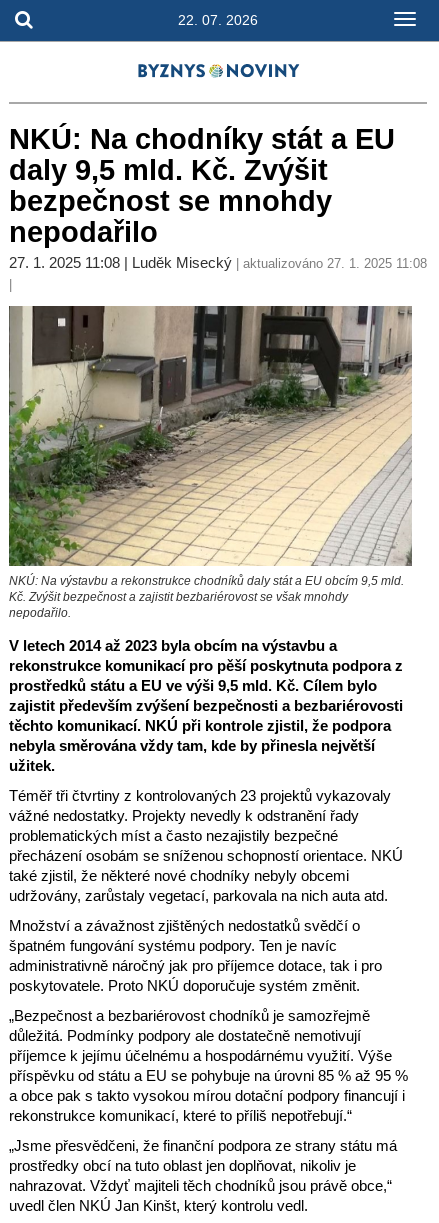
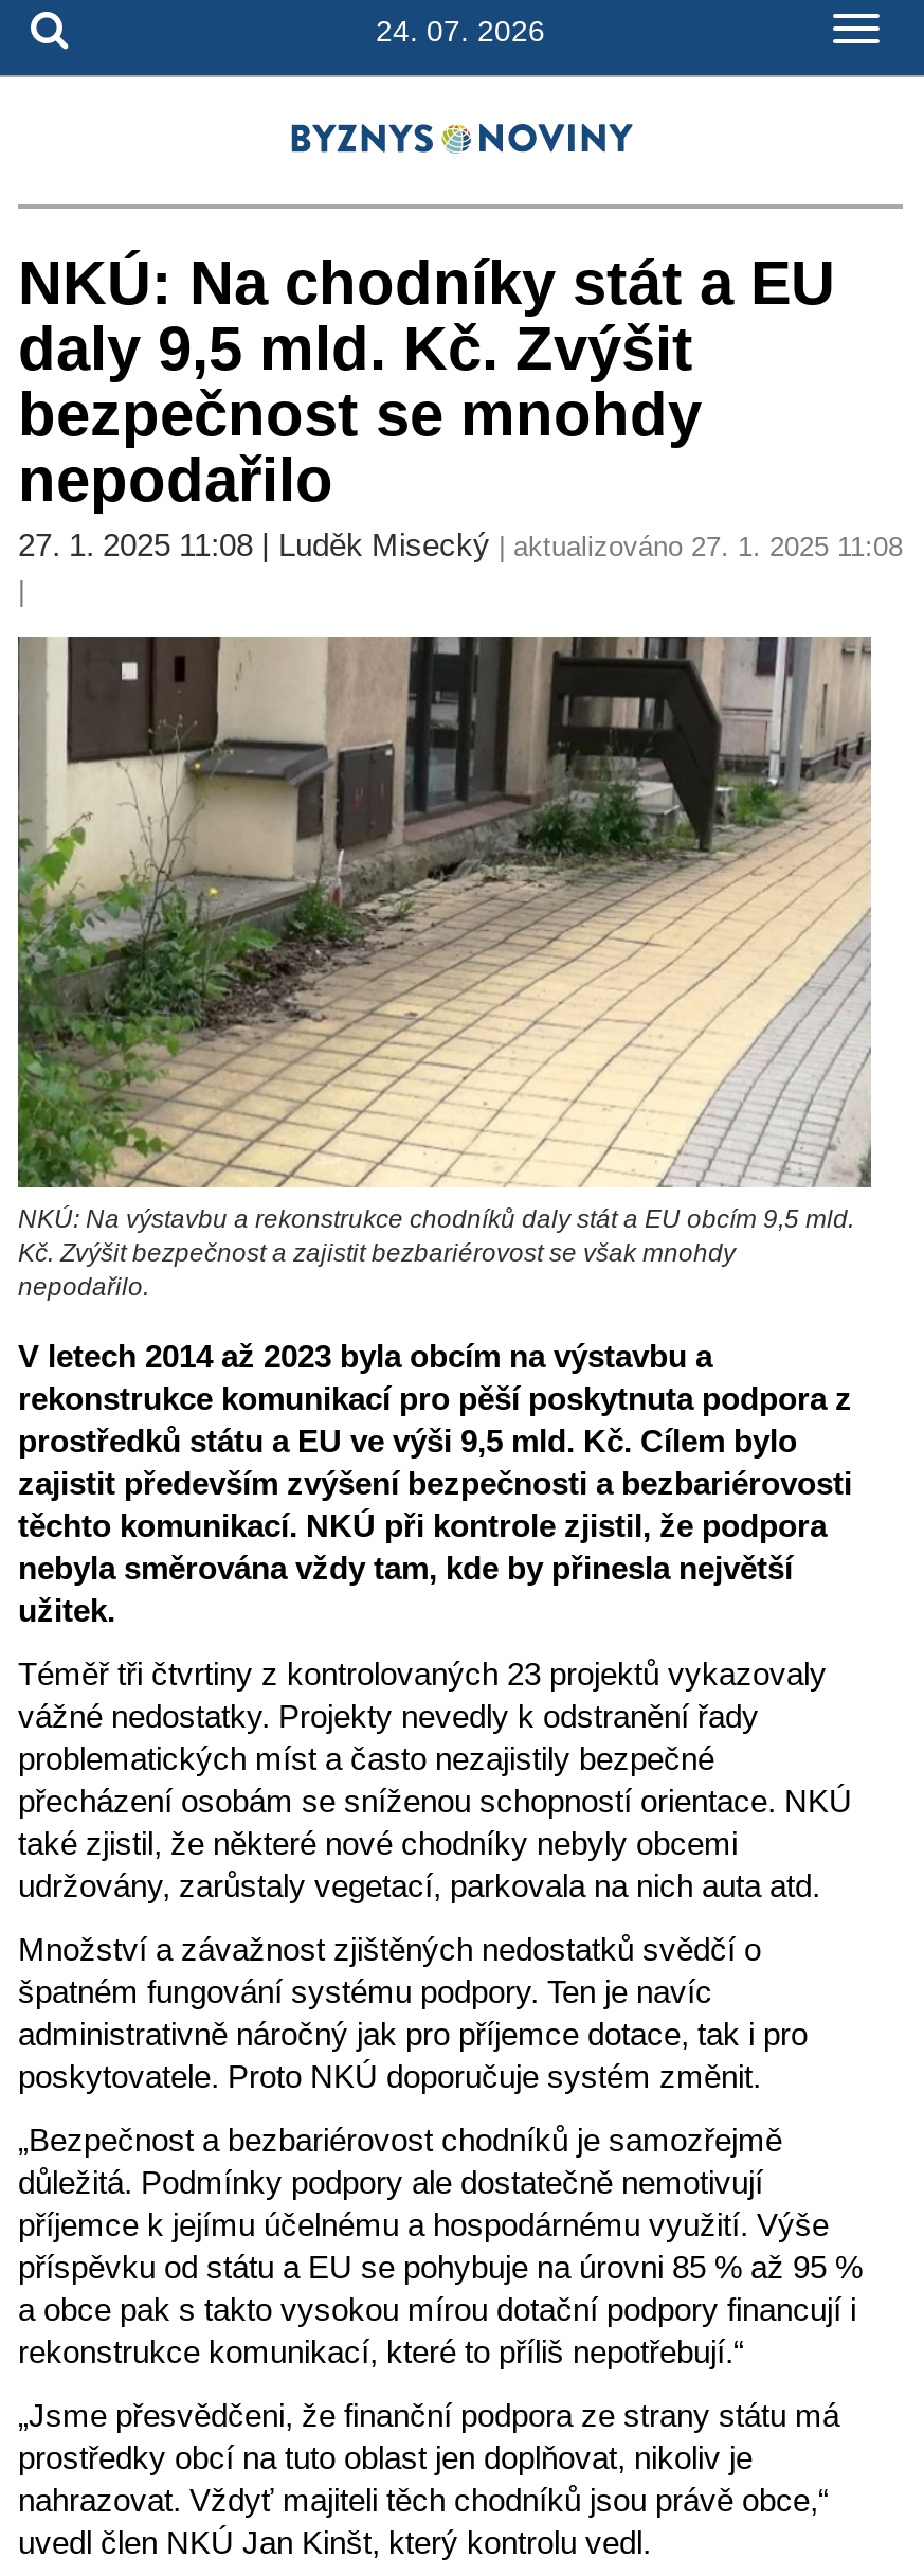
- 22. 07. 2026
+ 24. 07. 2026
